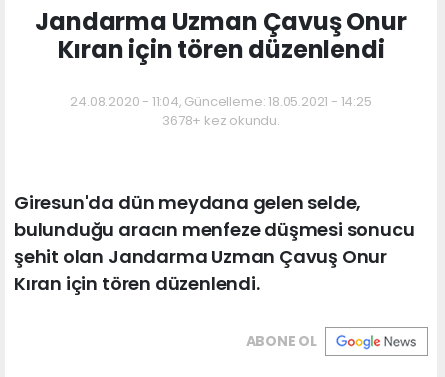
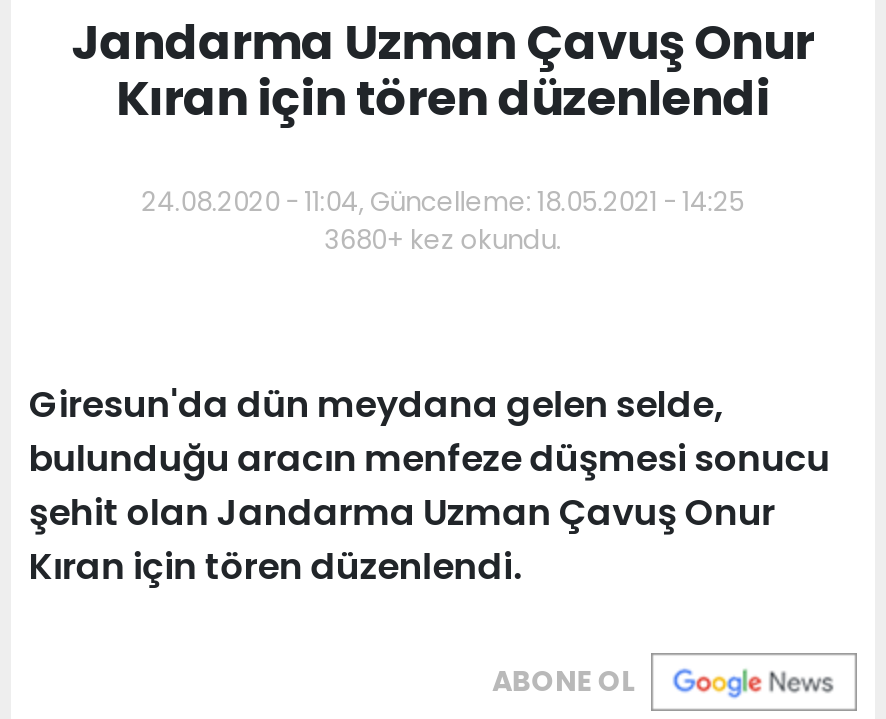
- 3678+ kez okundu.
+ 3680+ kez okundu.
